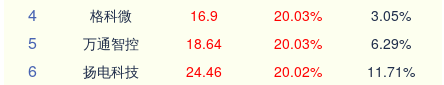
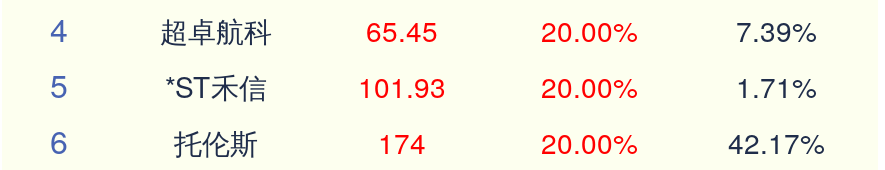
- 格科微
- 16.9
- 20.03%
- 3.05%
+ 超卓航科
+ 65.45
+ 20.00%
+ 7.39%

- 万通智控
- 18.64
- 20.03%
- 6.29%
+ *ST禾信
+ 101.93
+ 20.00%
+ 1.71%

- 扬电科技
- 24.46
- 20.02%
- 11.71%
+ 托伦斯
+ 174
+ 20.00%
+ 42.17%
